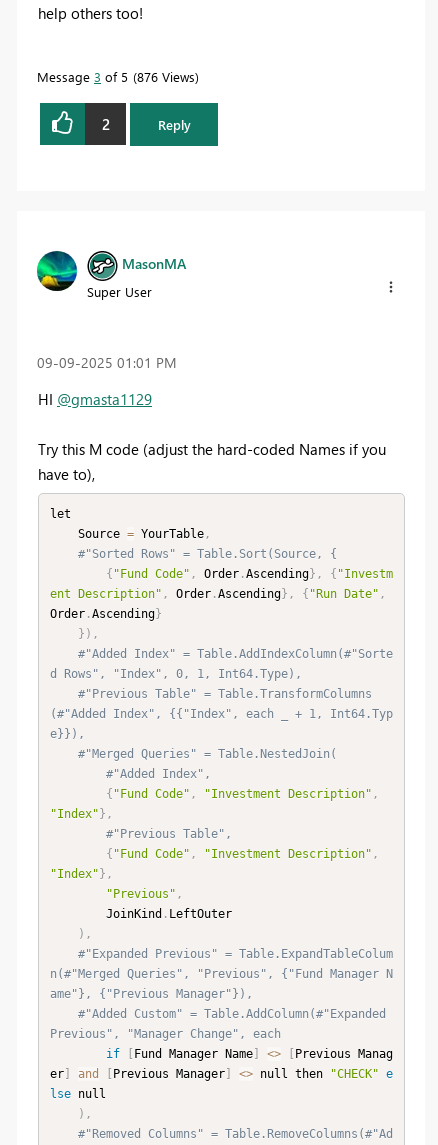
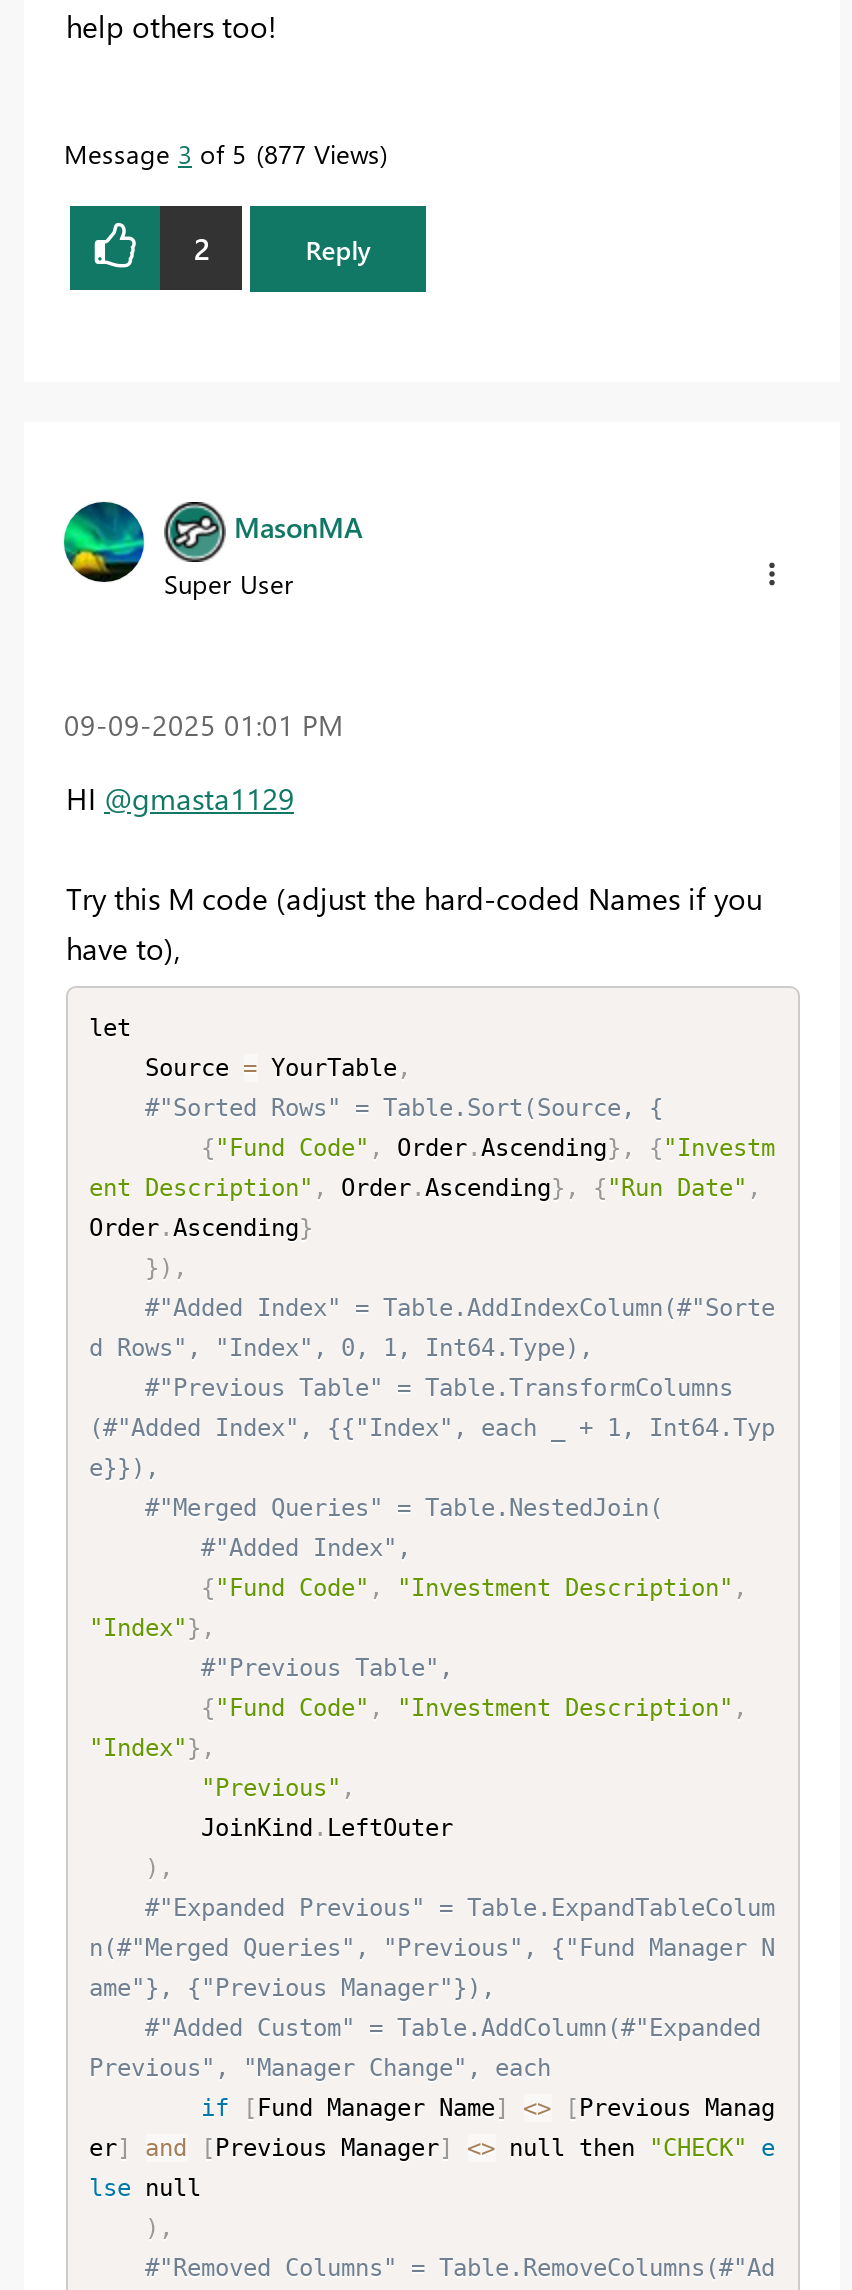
- Message 3 of 5 876 Views
+ Message 3 of 5 877 Views
